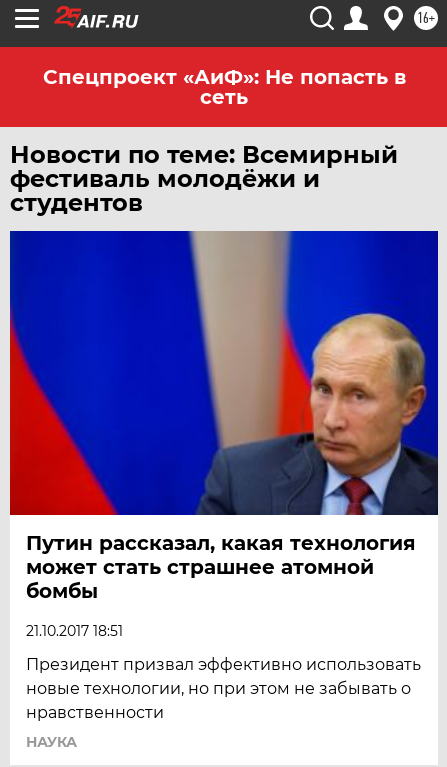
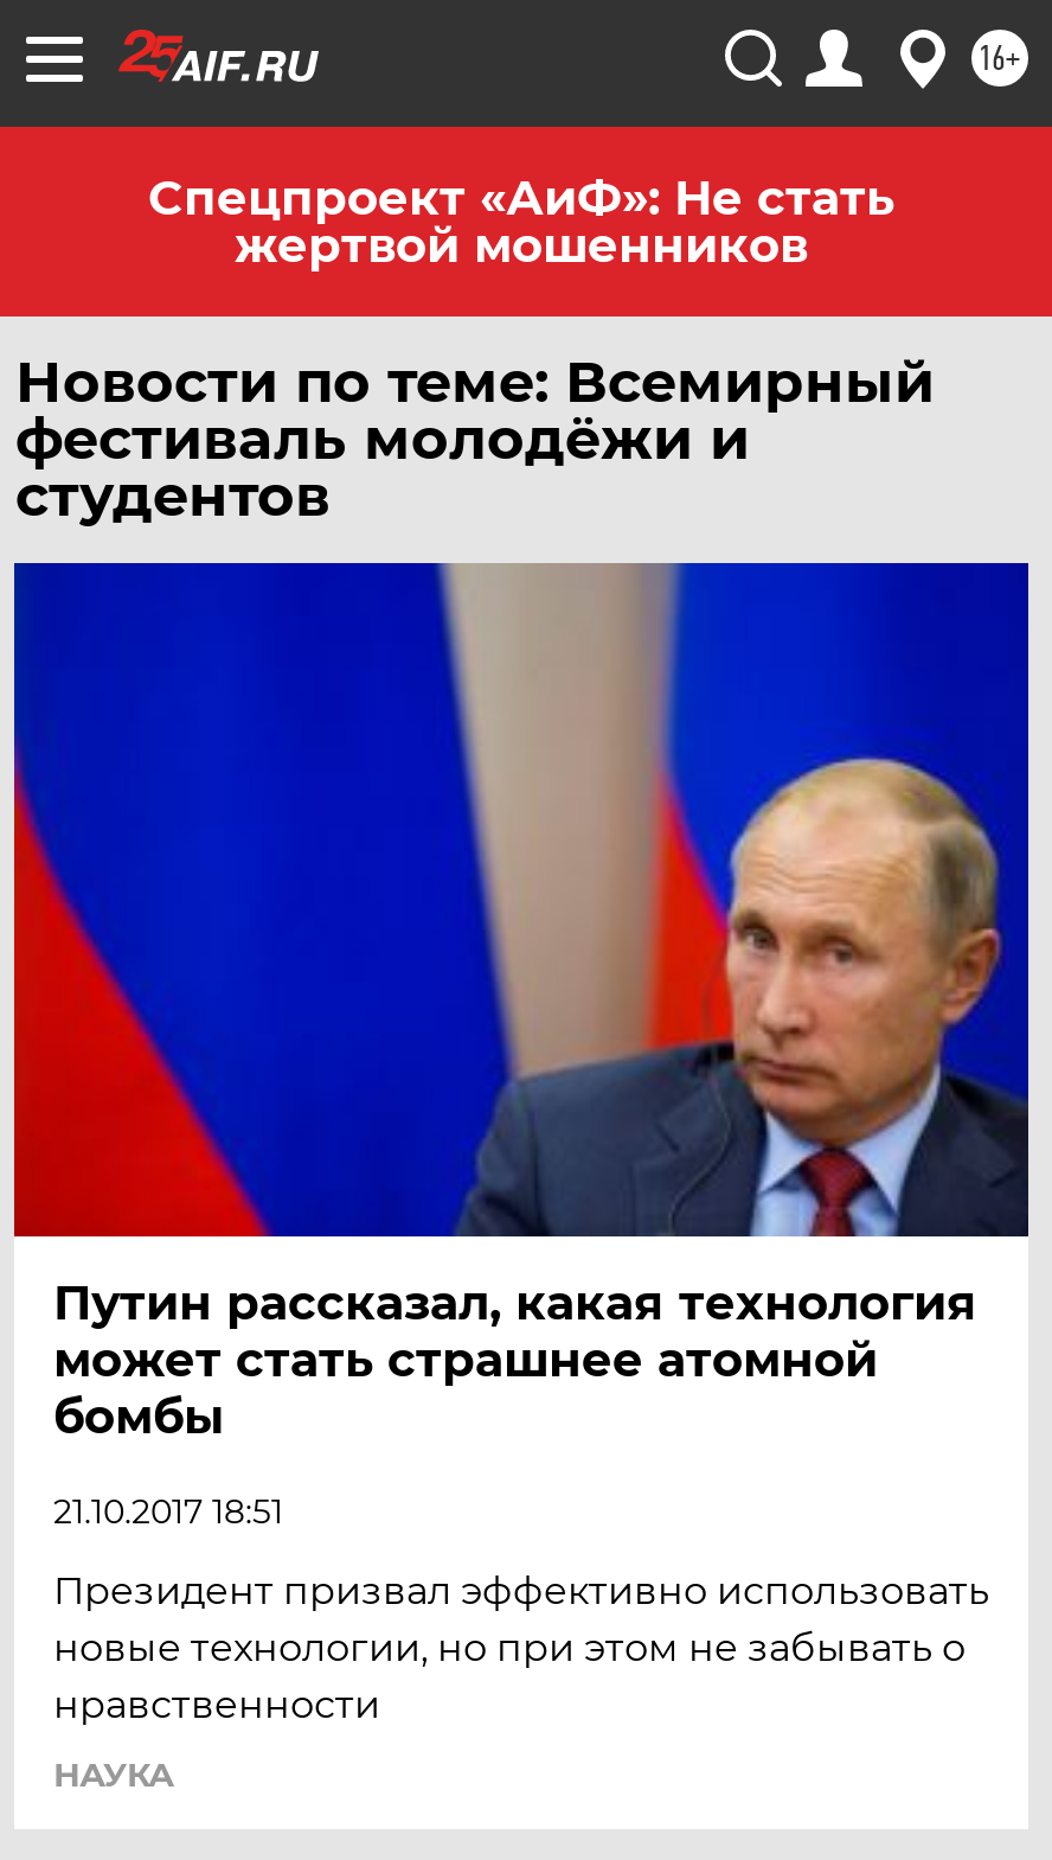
- Спецпроект «АиФ»: Не попасть в
- сеть
+ Спецпроект «АиФ»: Не стать
+ жертвой мошенников
